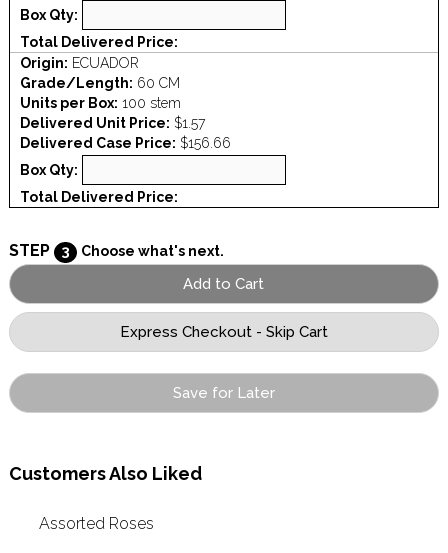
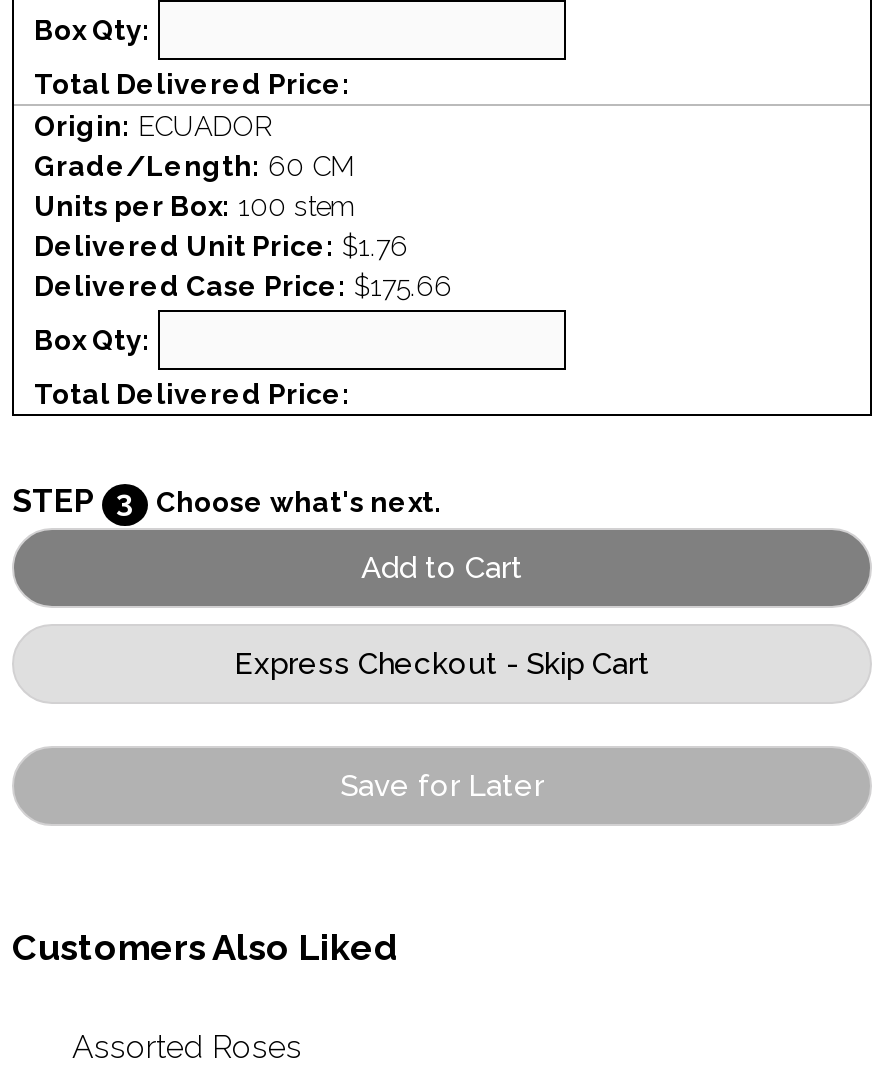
- Delivered Unit Price: $1.57
+ Delivered Unit Price: $1.76

- Delivered Case Price: $156.66
+ Delivered Case Price: $175.66
